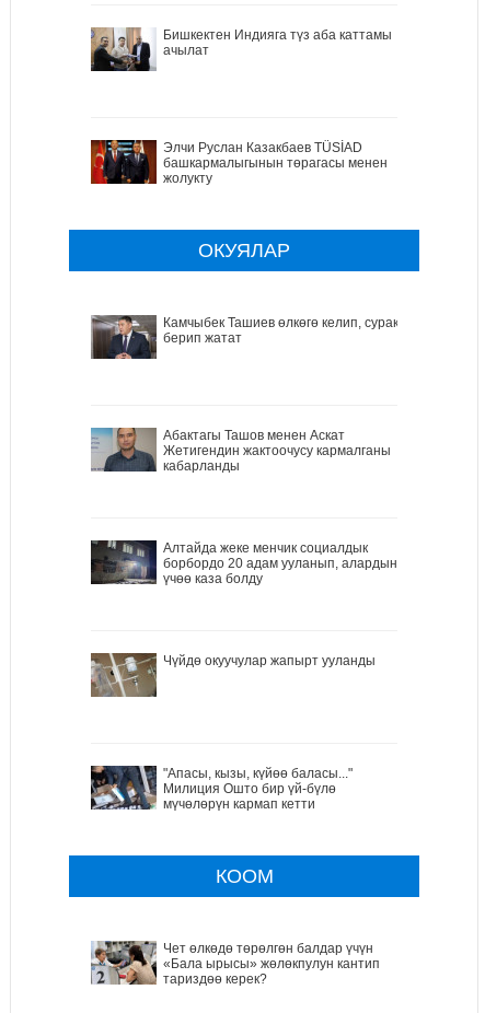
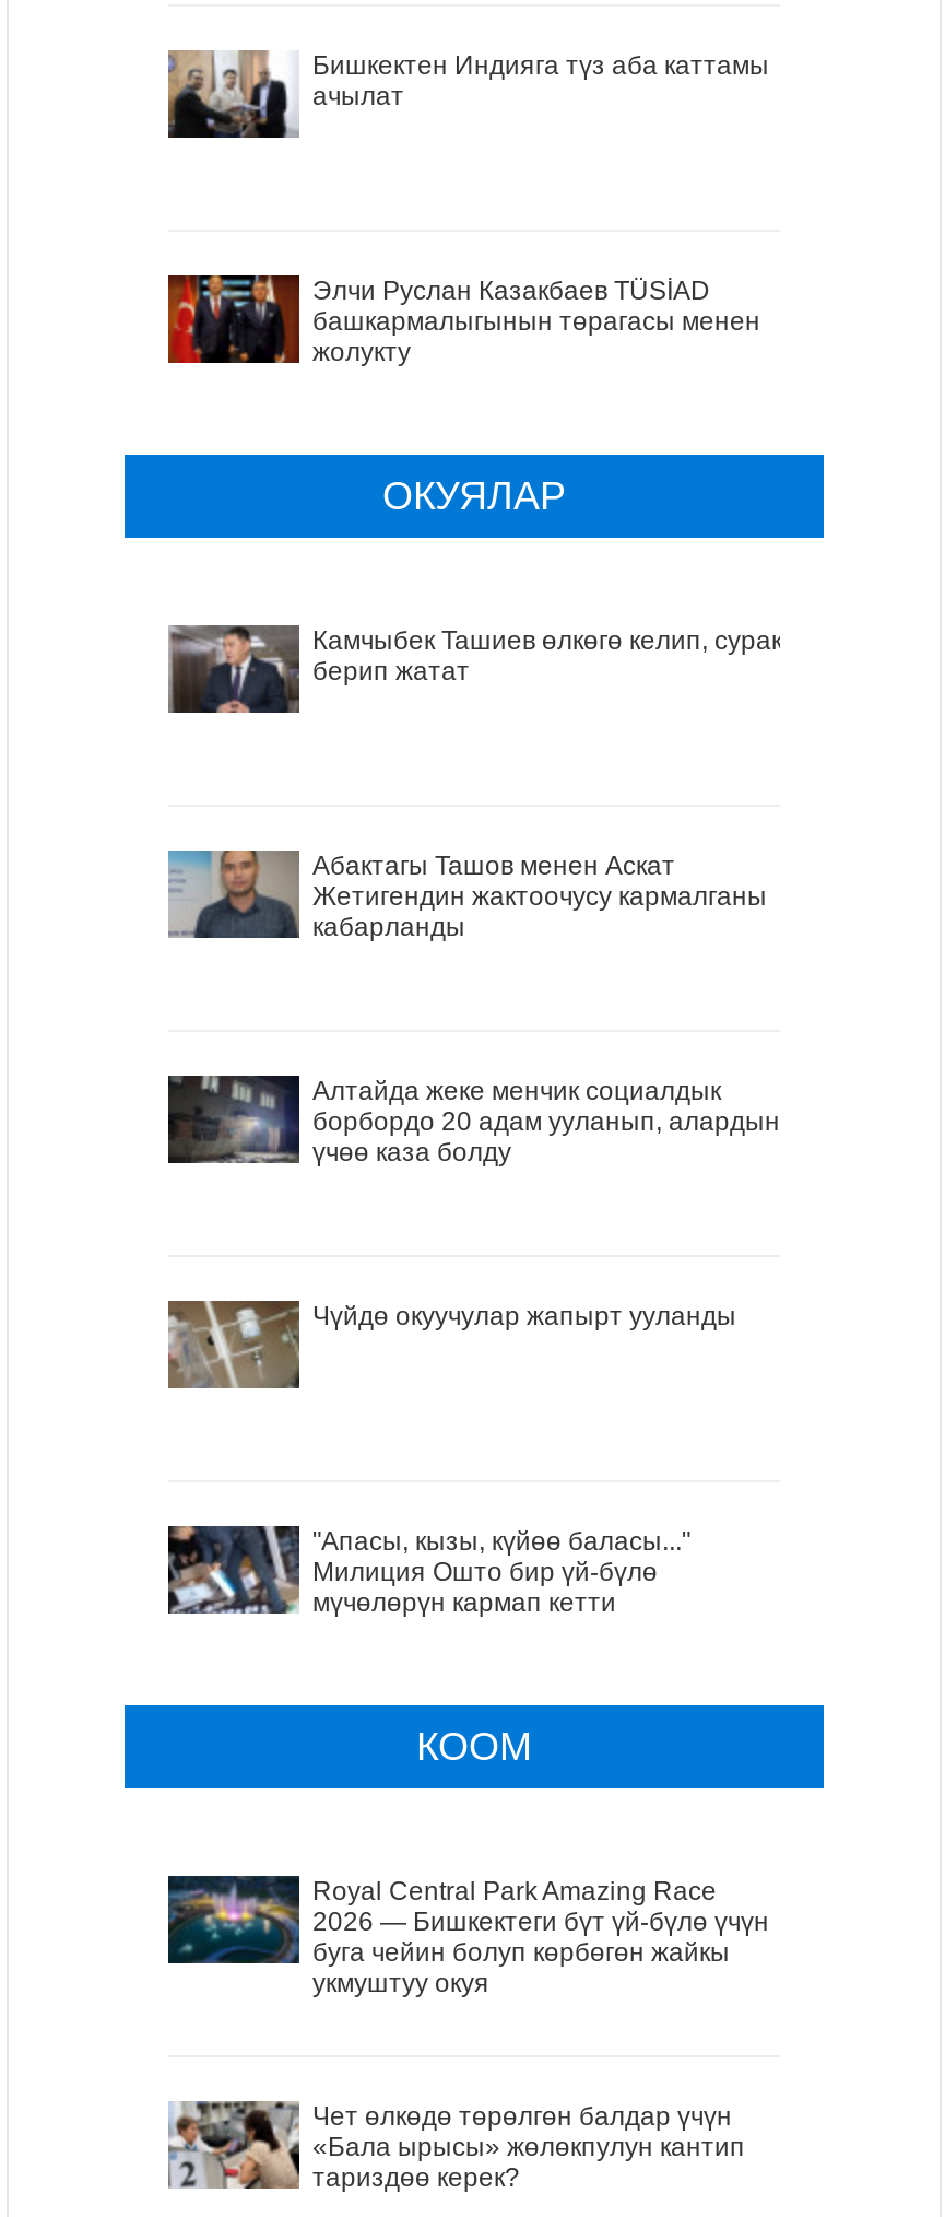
+ [image]
+ Royal Central Park Amazing Race
+ 2026 — Бишкектеги бүт үй-бүлө үчүн
+ буга чейин болуп көрбөгөн жайкы
+ укмуштуу окуя
